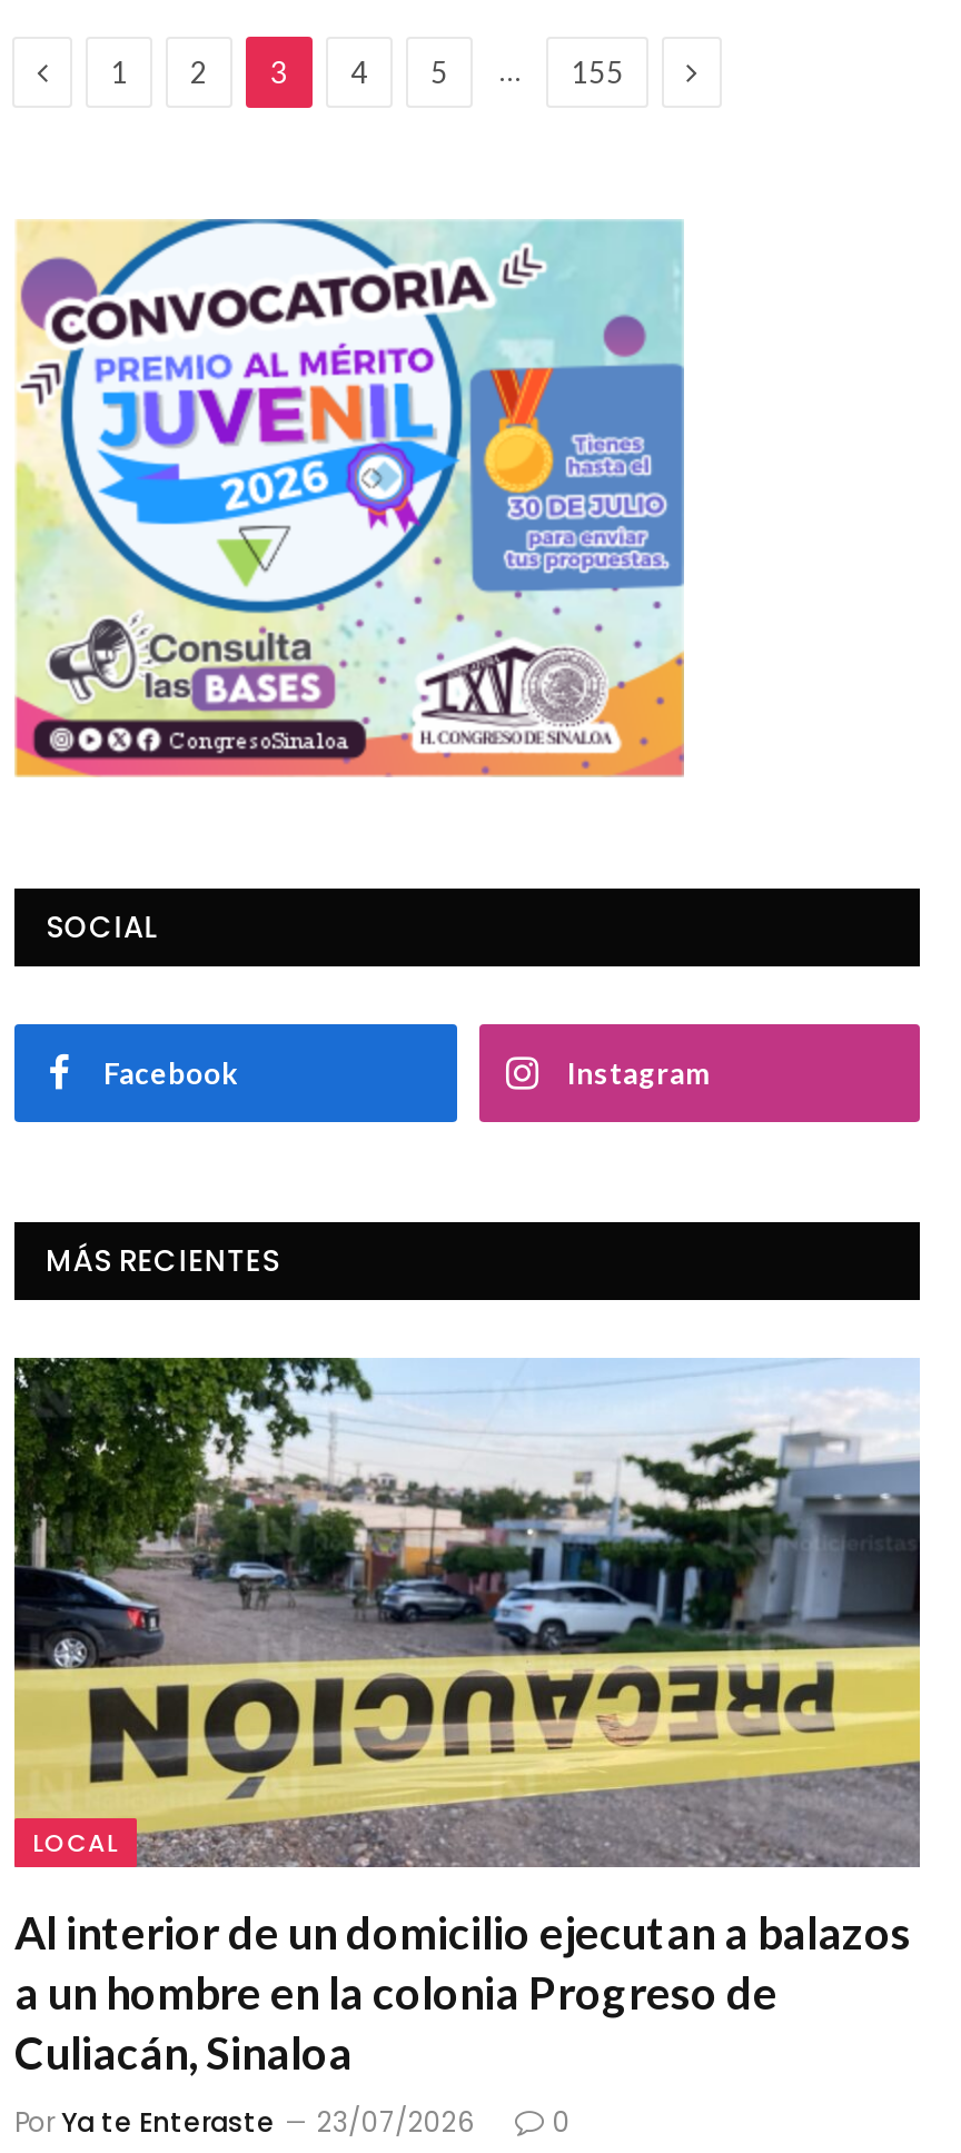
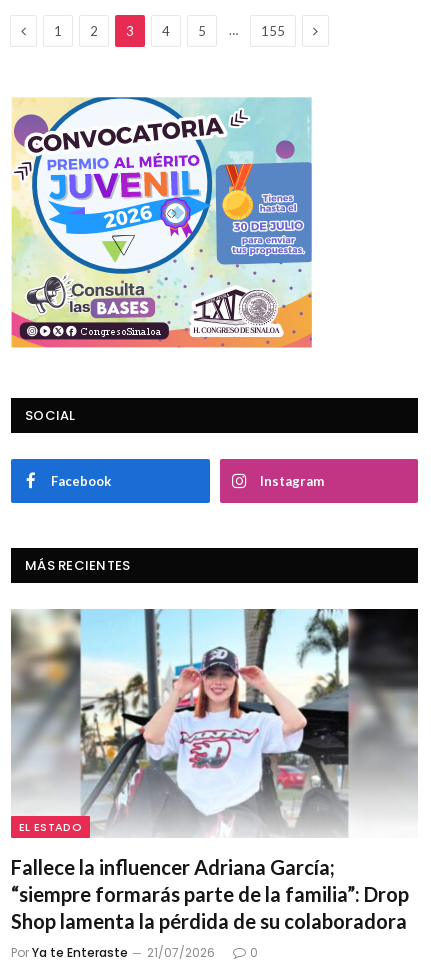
- [image]
- LOCAL
+ [image]
+ EL ESTADO

- Al interior de un domicilio ejecutan a balazos
- a un hombre en la colonia Progreso de
- Culiacán, Sinaloa
+ Fallece la influencer Adriana García;
+ “siempre formarás parte de la familia”: Drop
+ Shop lamenta la pérdida de su colaboradora

- Por Ya te Enteraste 23/07/2026
+ Por Ya te Enteraste 21/07/2026
